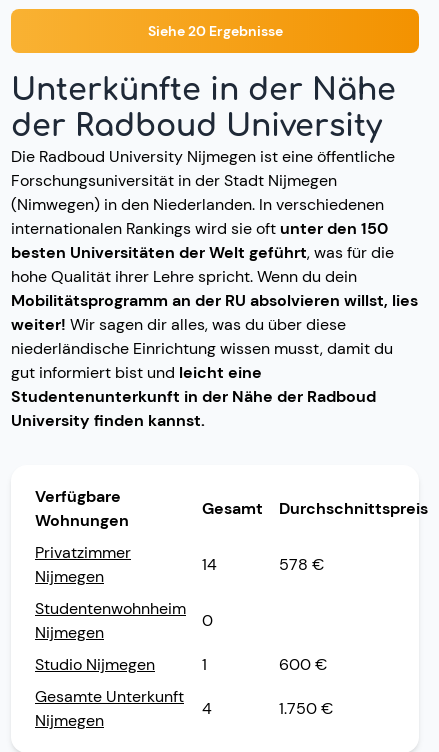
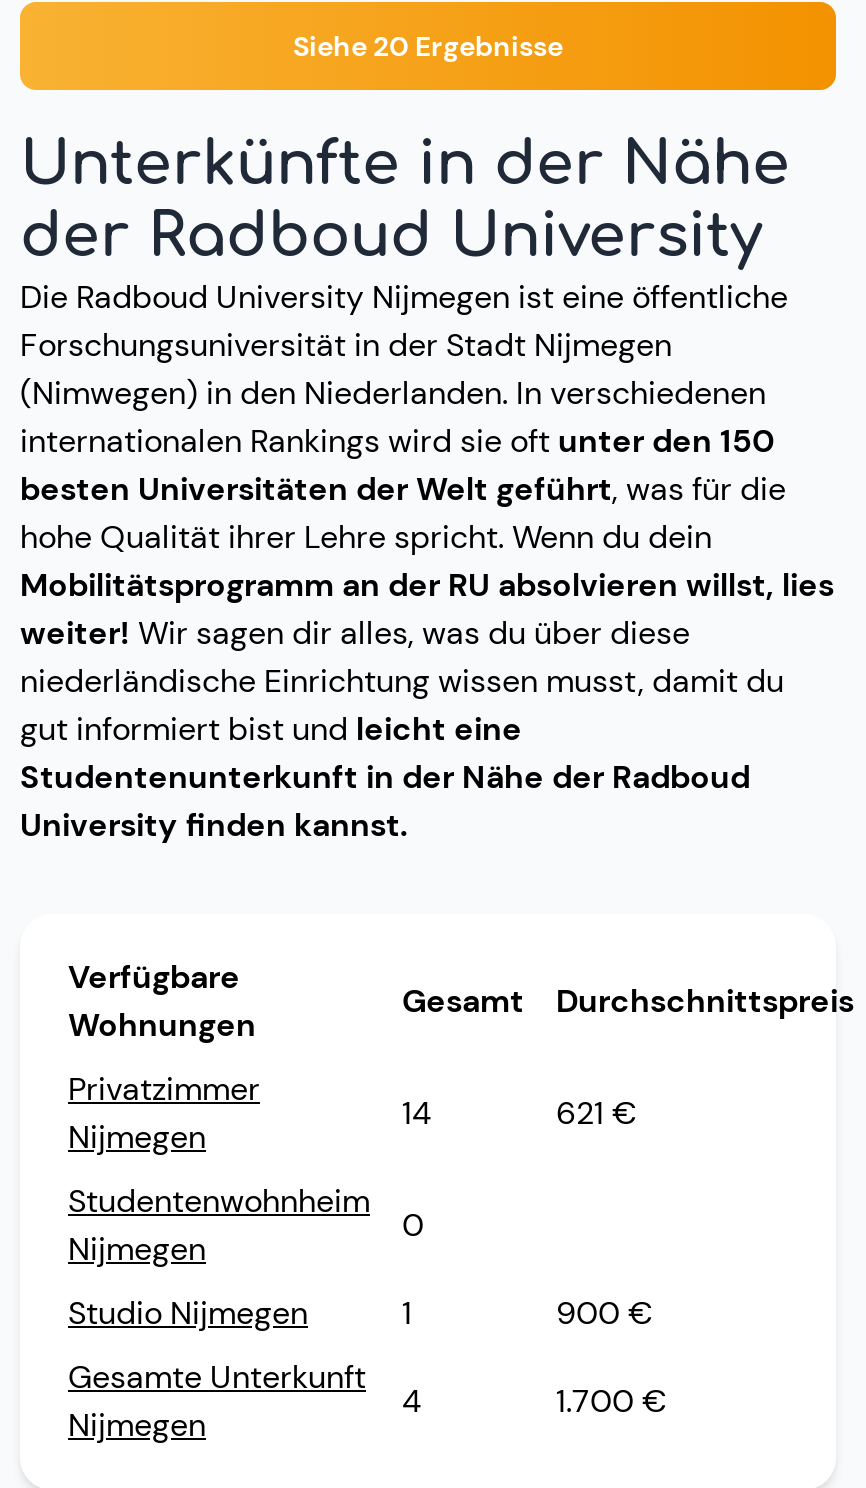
- 578 €
+ 621 €

- 600 €
+ 900 €

- 1.750 €
+ 1.700 €
